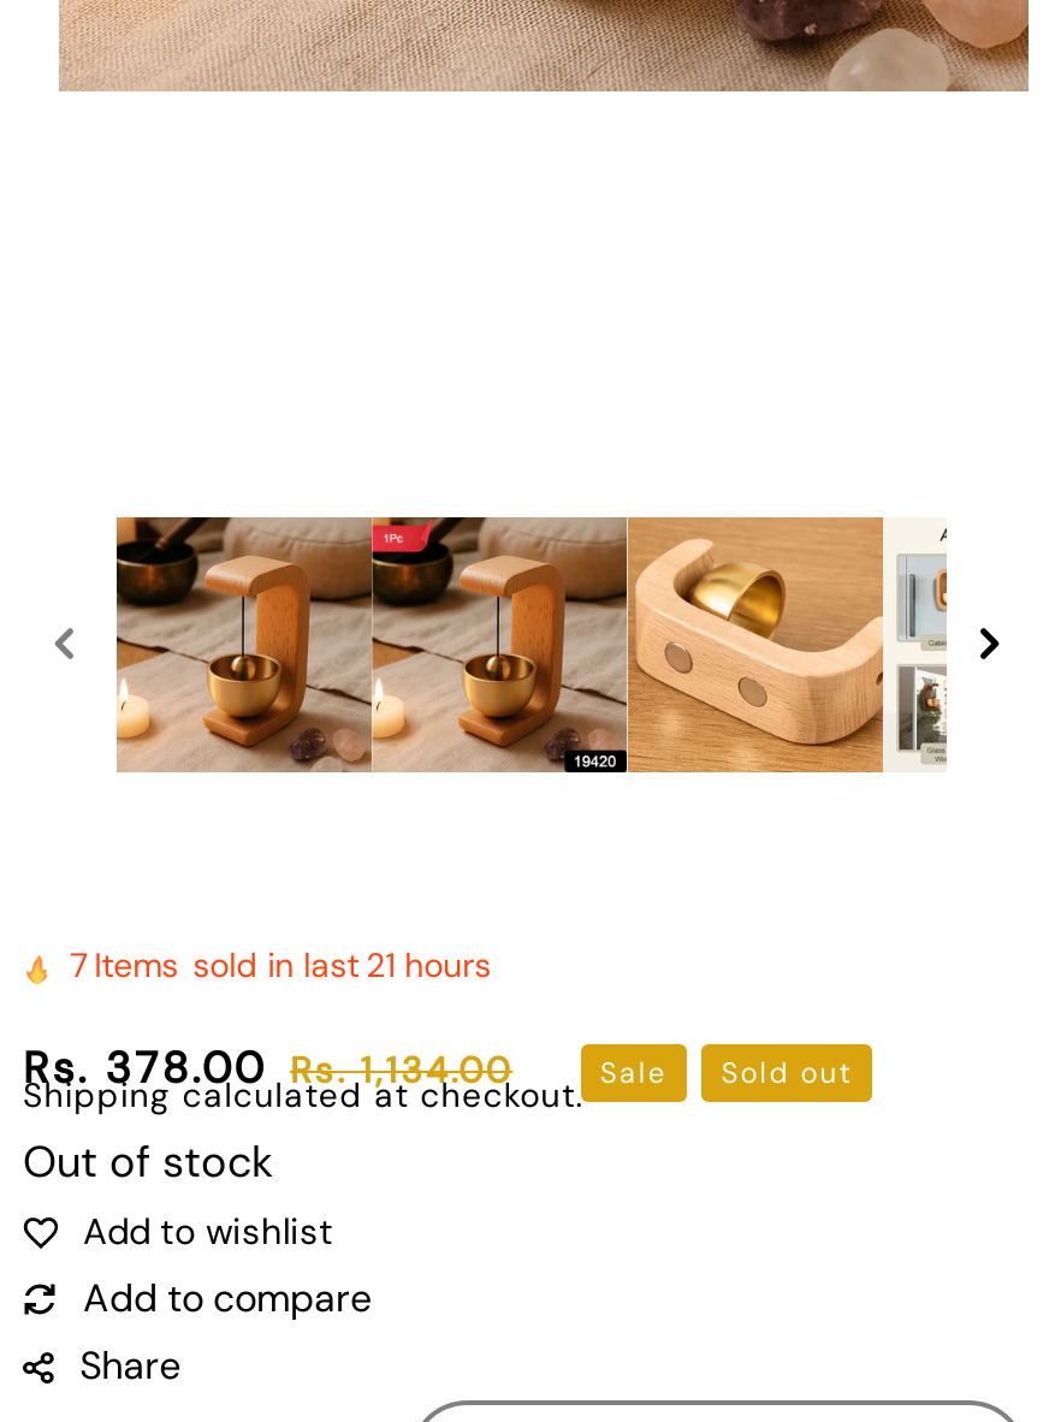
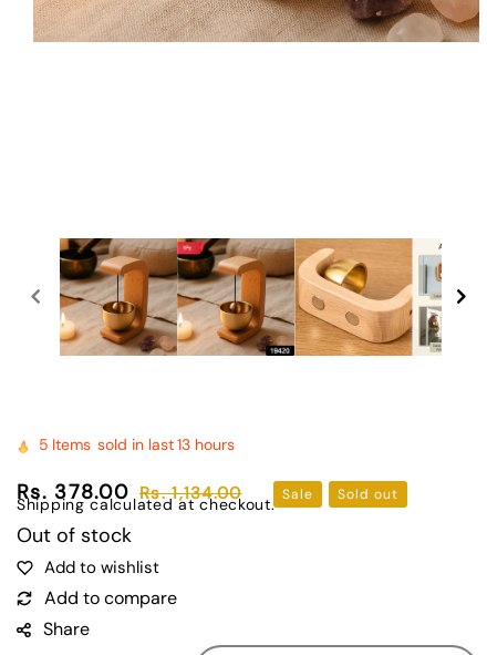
- 7 Items sold in last 21 hours
+ 5 Items sold in last 13 hours
